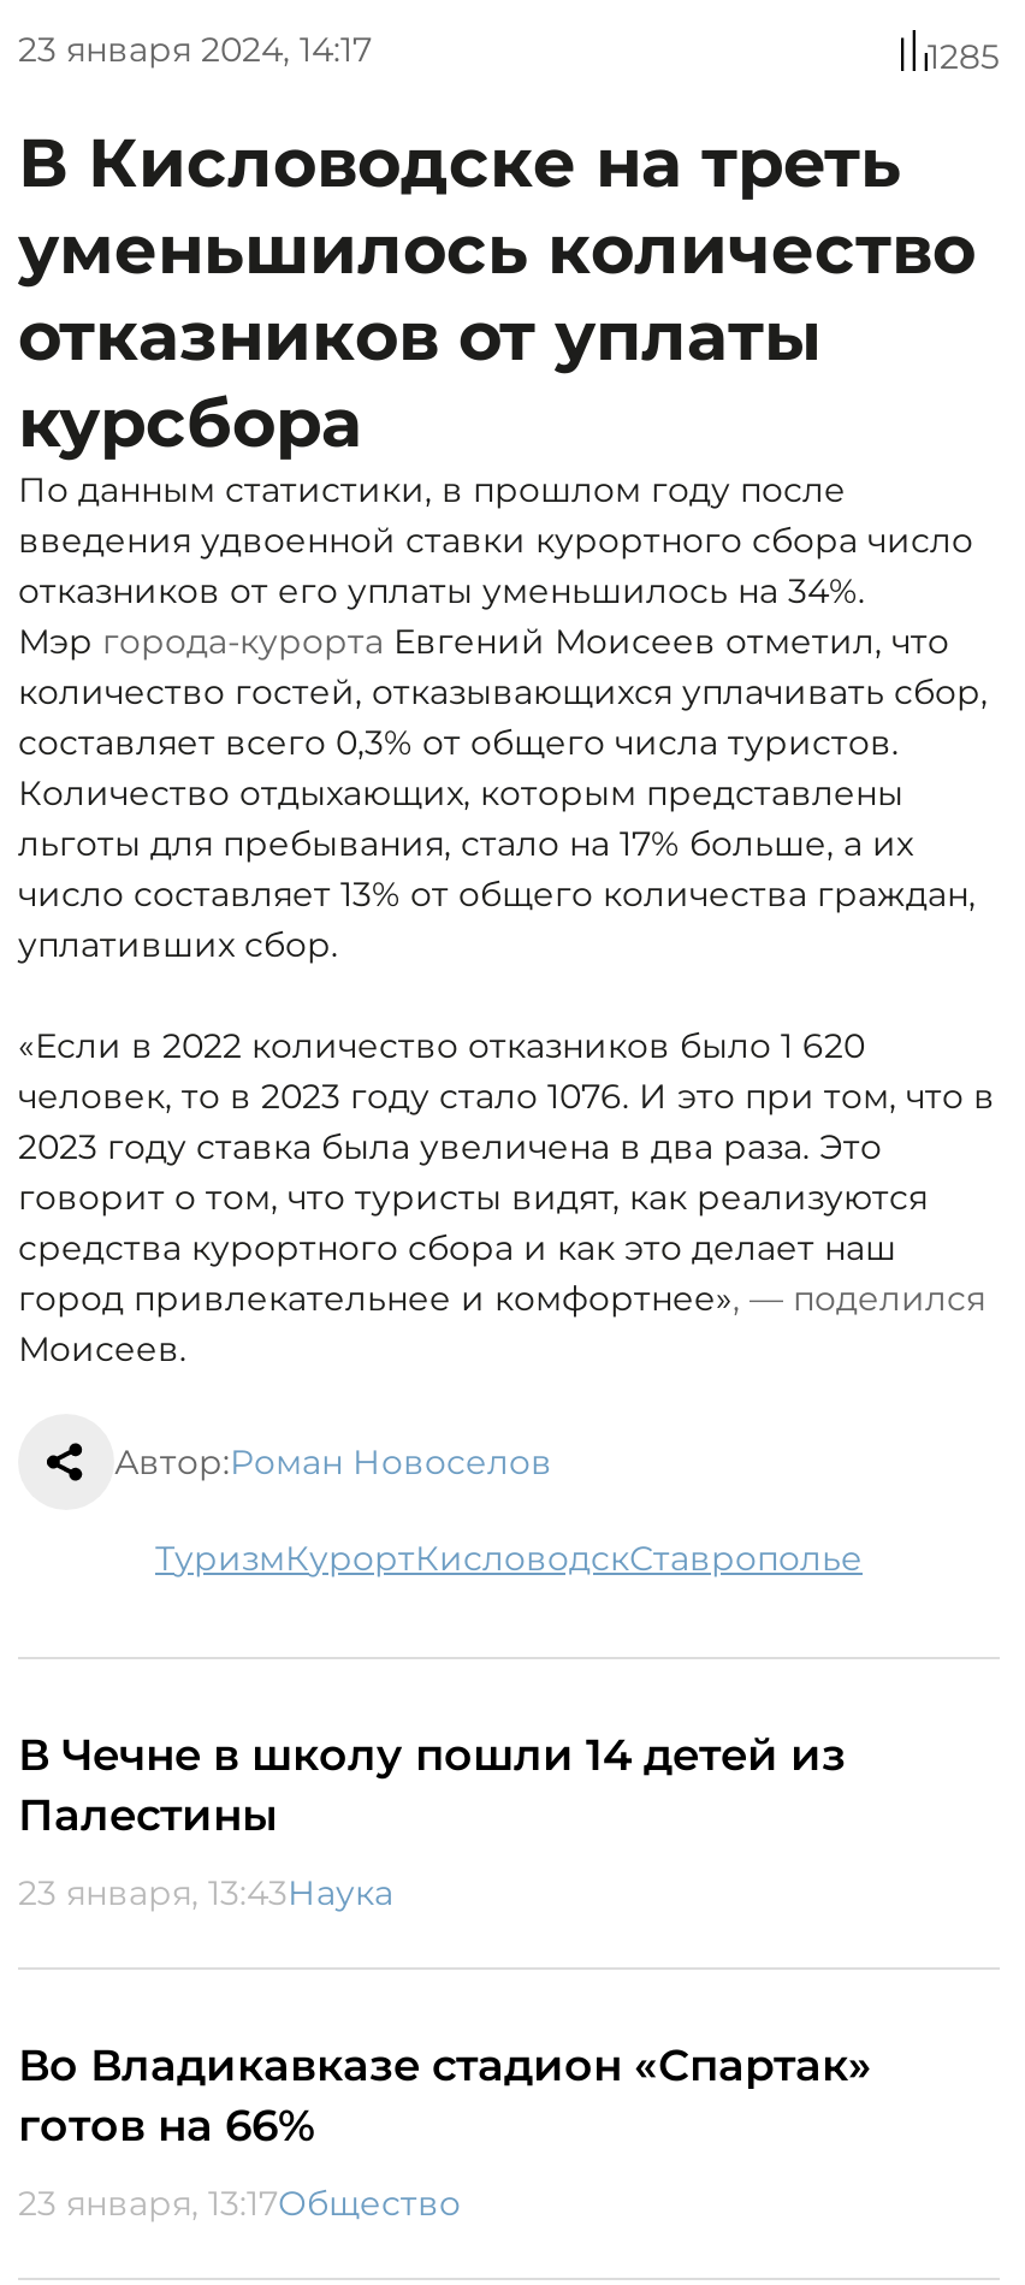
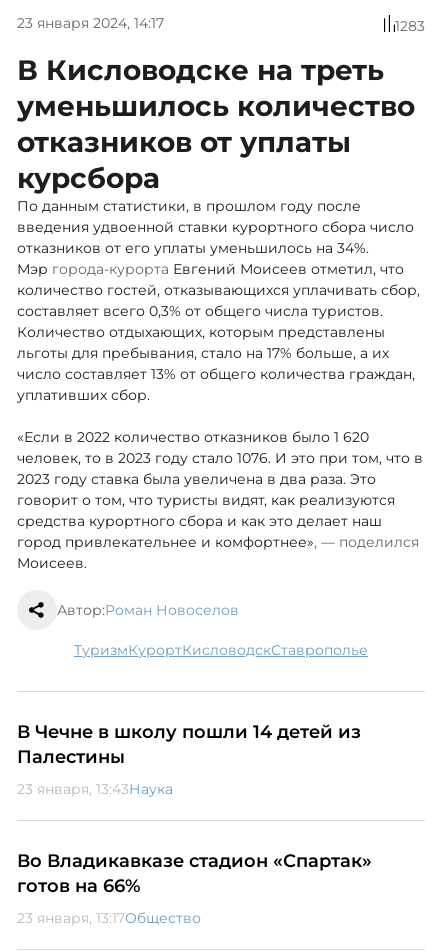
- 1285
+ 1283
